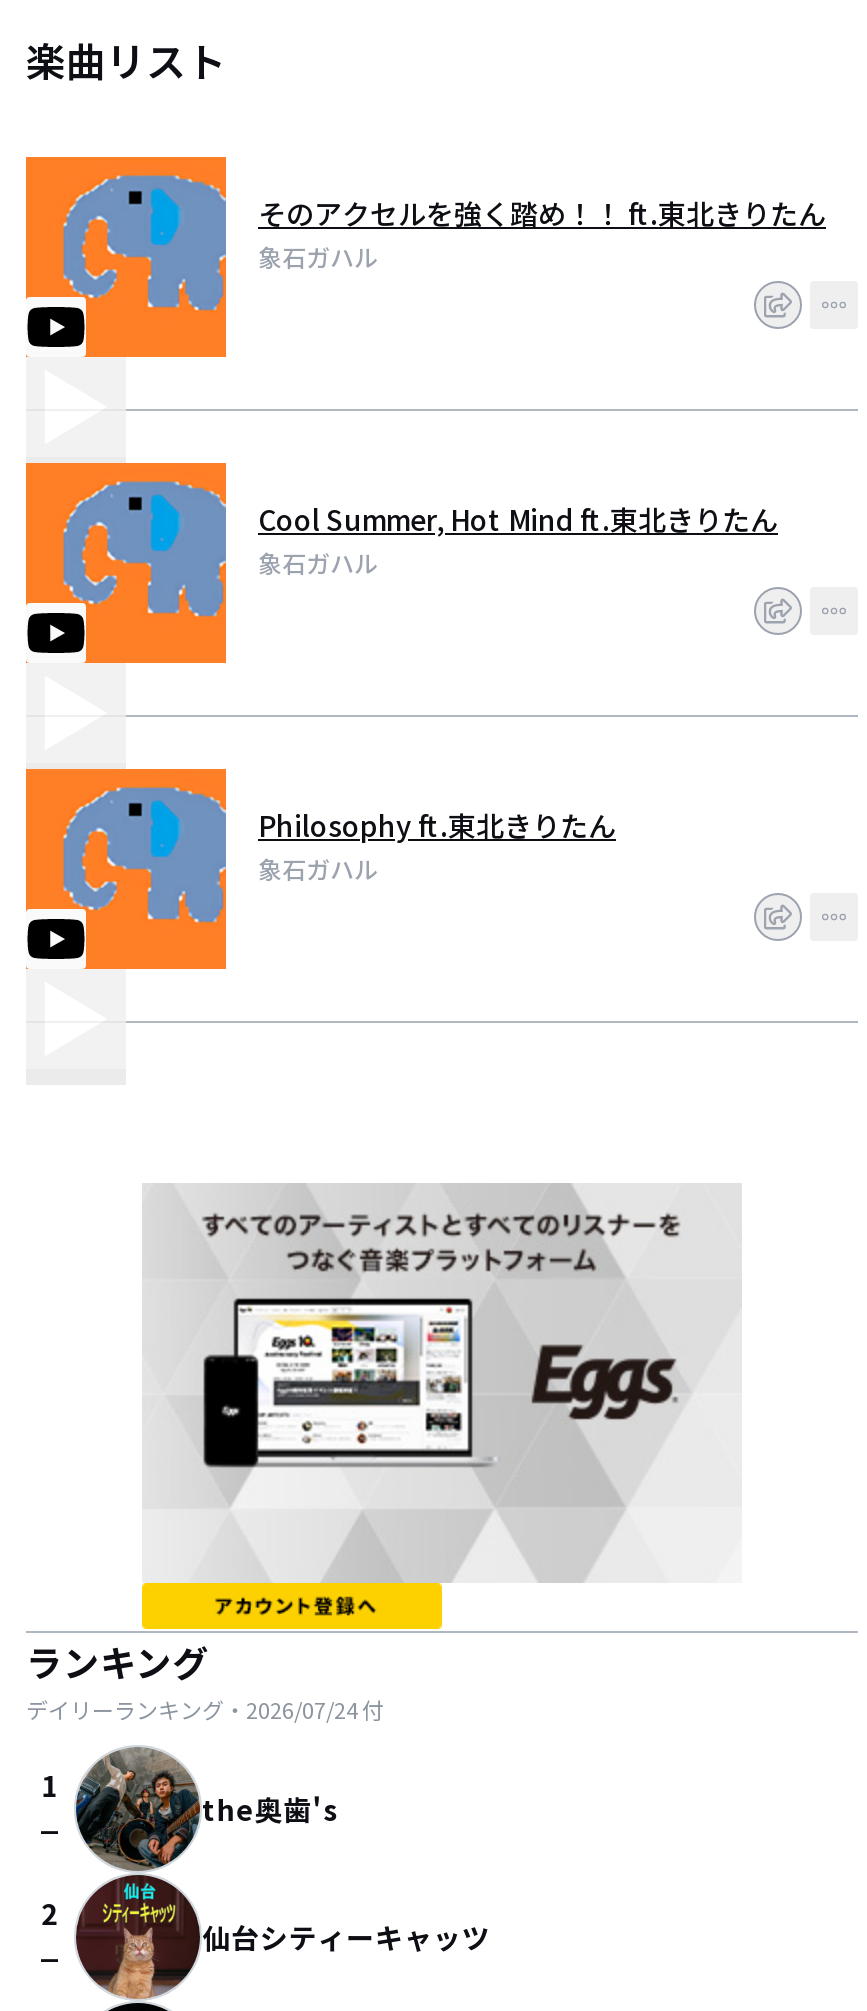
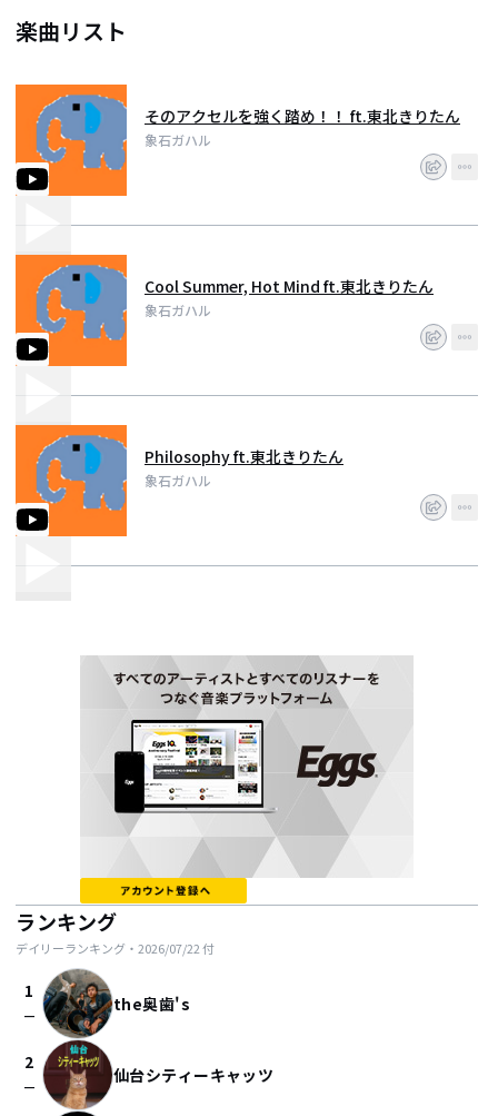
- デイリーランキング・2026/07/24付
+ デイリーランキング・2026/07/22付
